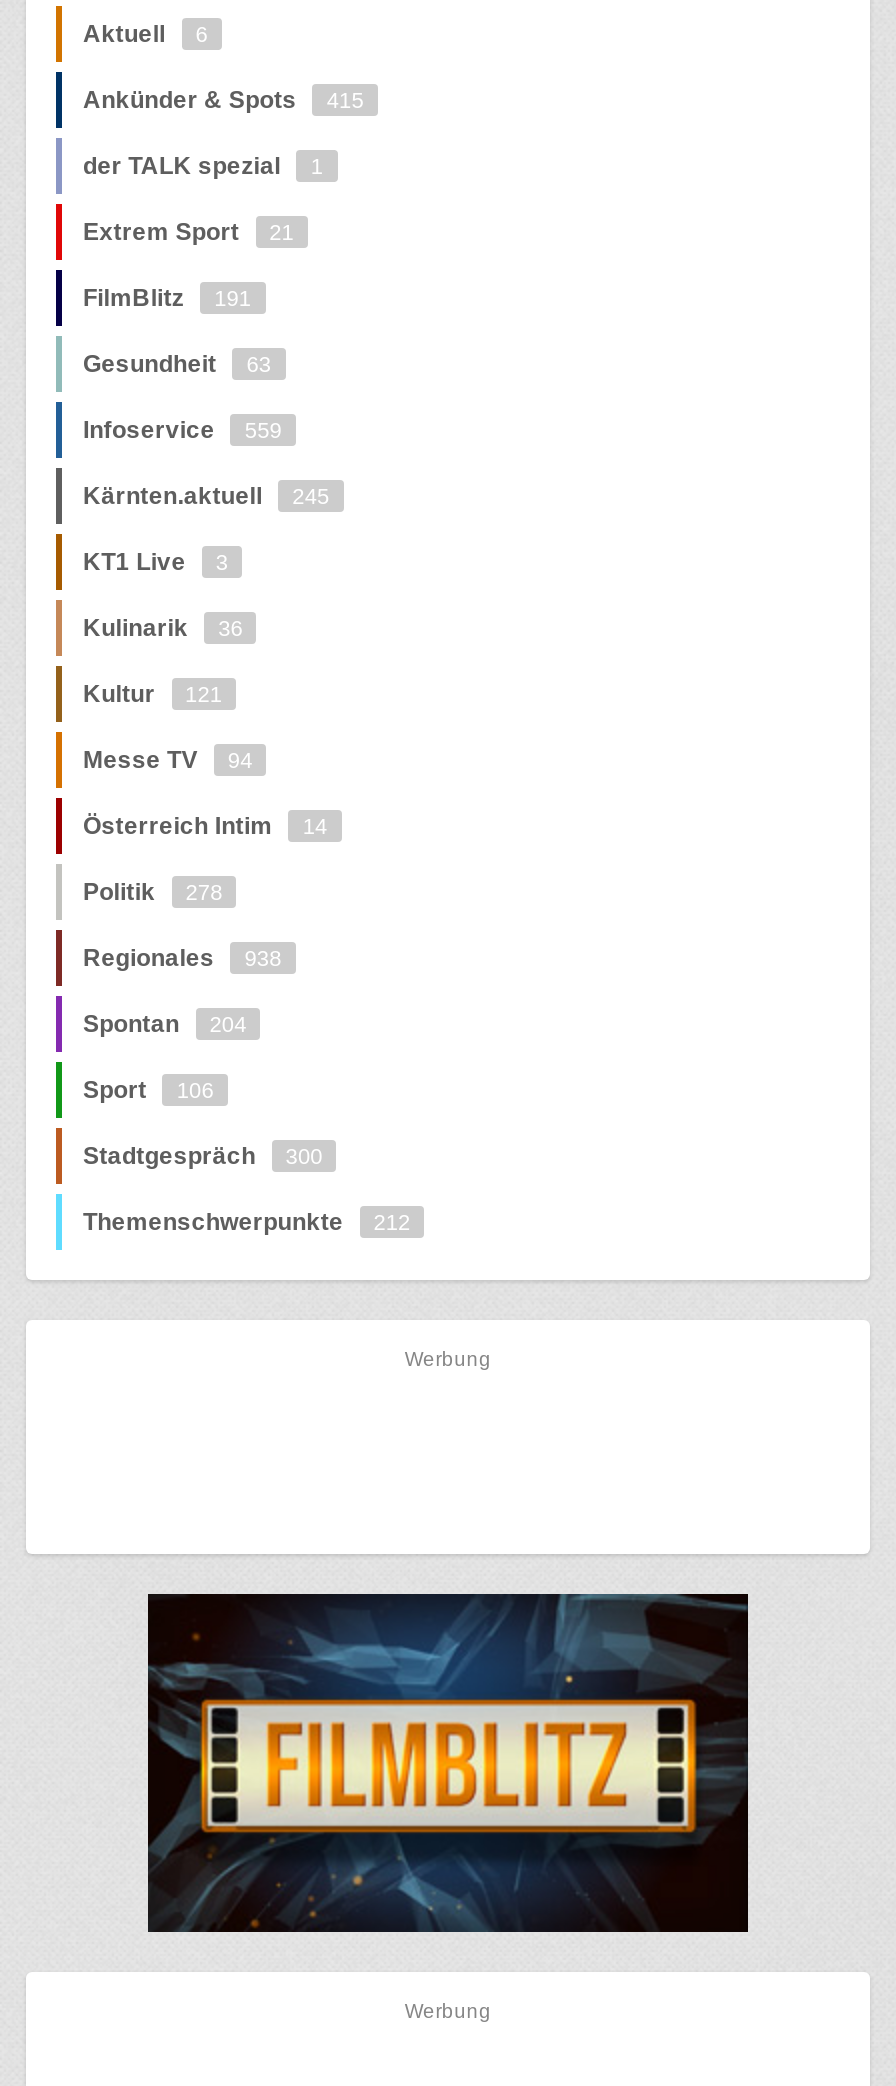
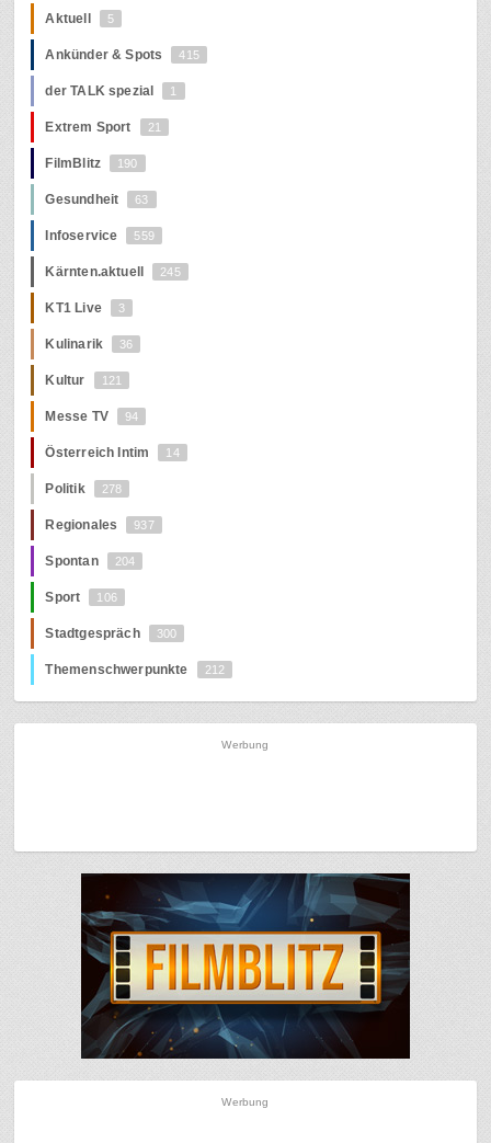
- Aktuell 6
+ Aktuell 5

- FilmBlitz 191
+ FilmBlitz 190

- Regionales 938
+ Regionales 937
